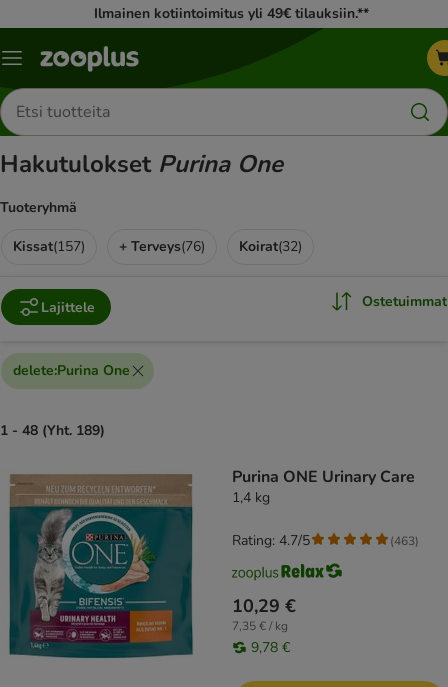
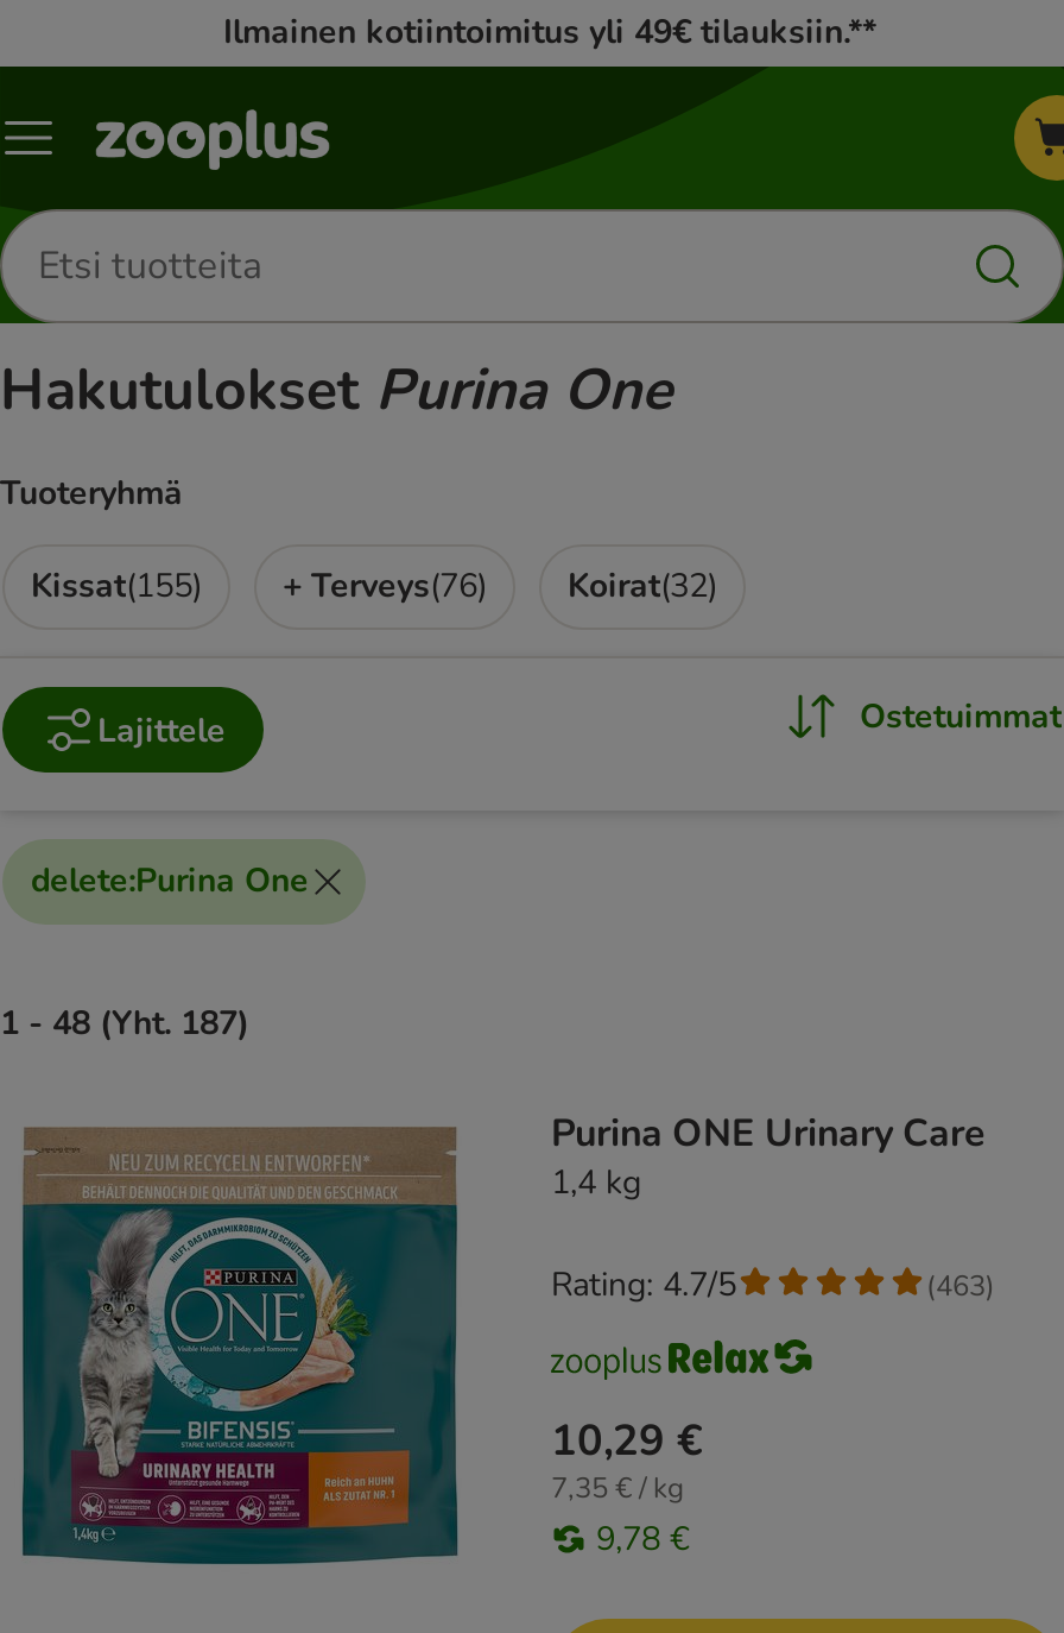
- Kissat(157) + Terveys(76) Koirat(32)
+ Kissat(155) + Terveys(76) Koirat(32)

- 1 - 48 (Yht. 189)
+ 1 - 48 (Yht. 187)
